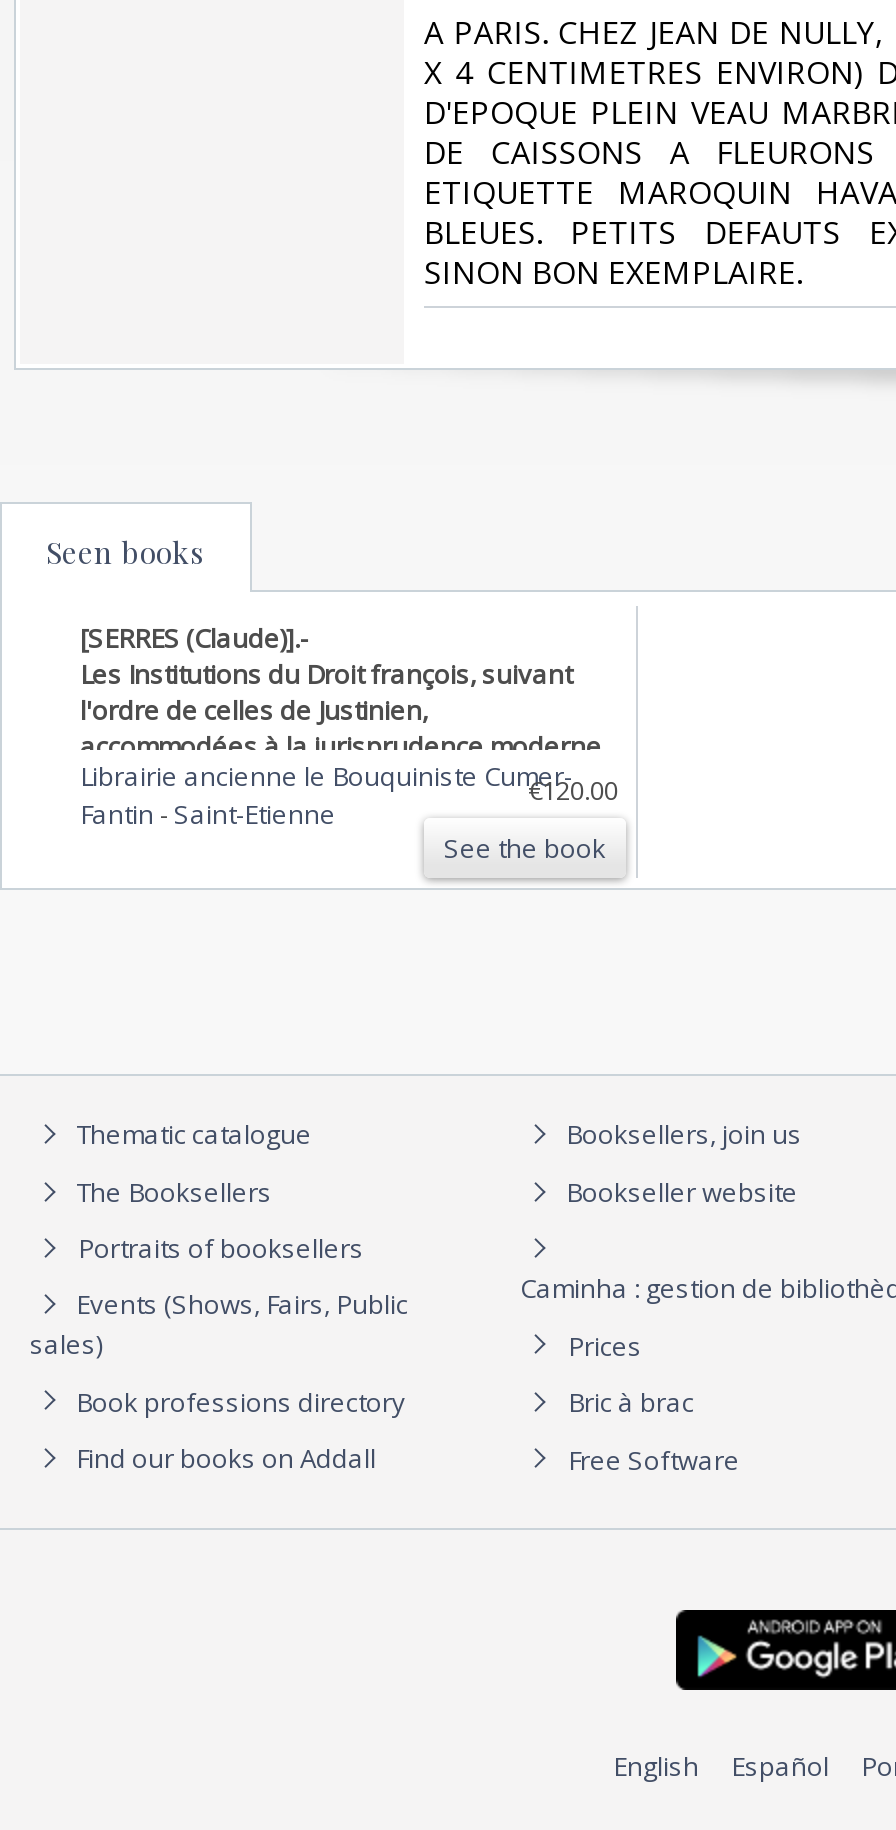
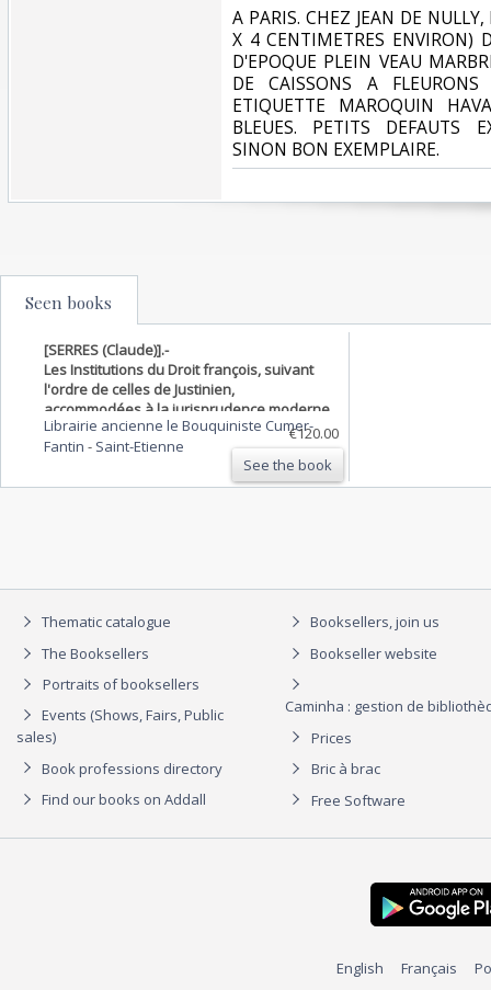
- Español
+ Français
